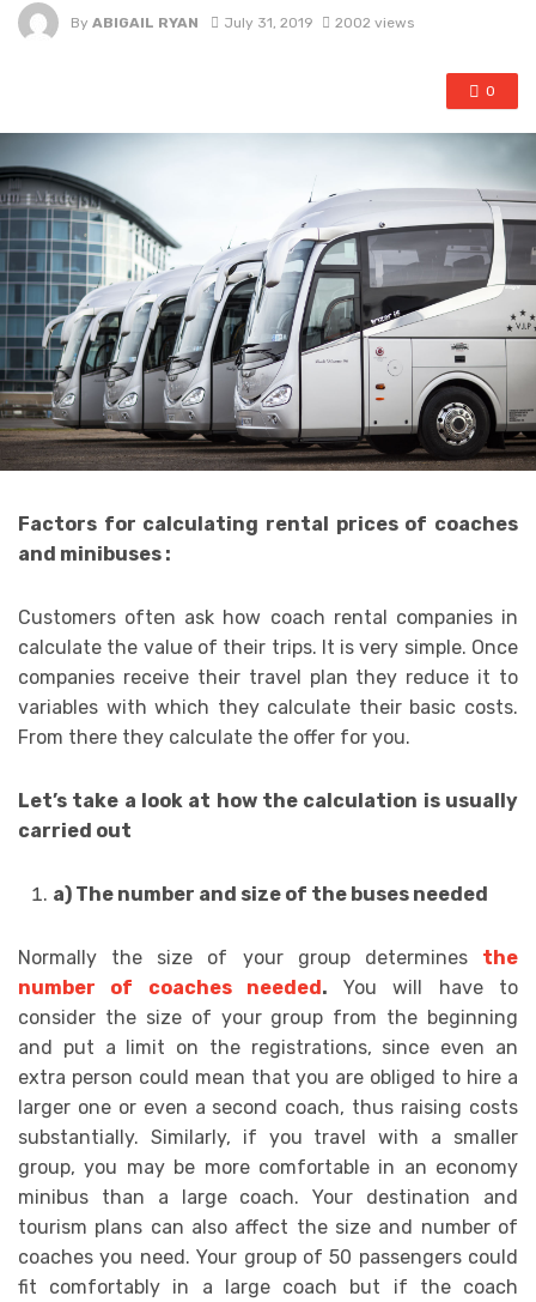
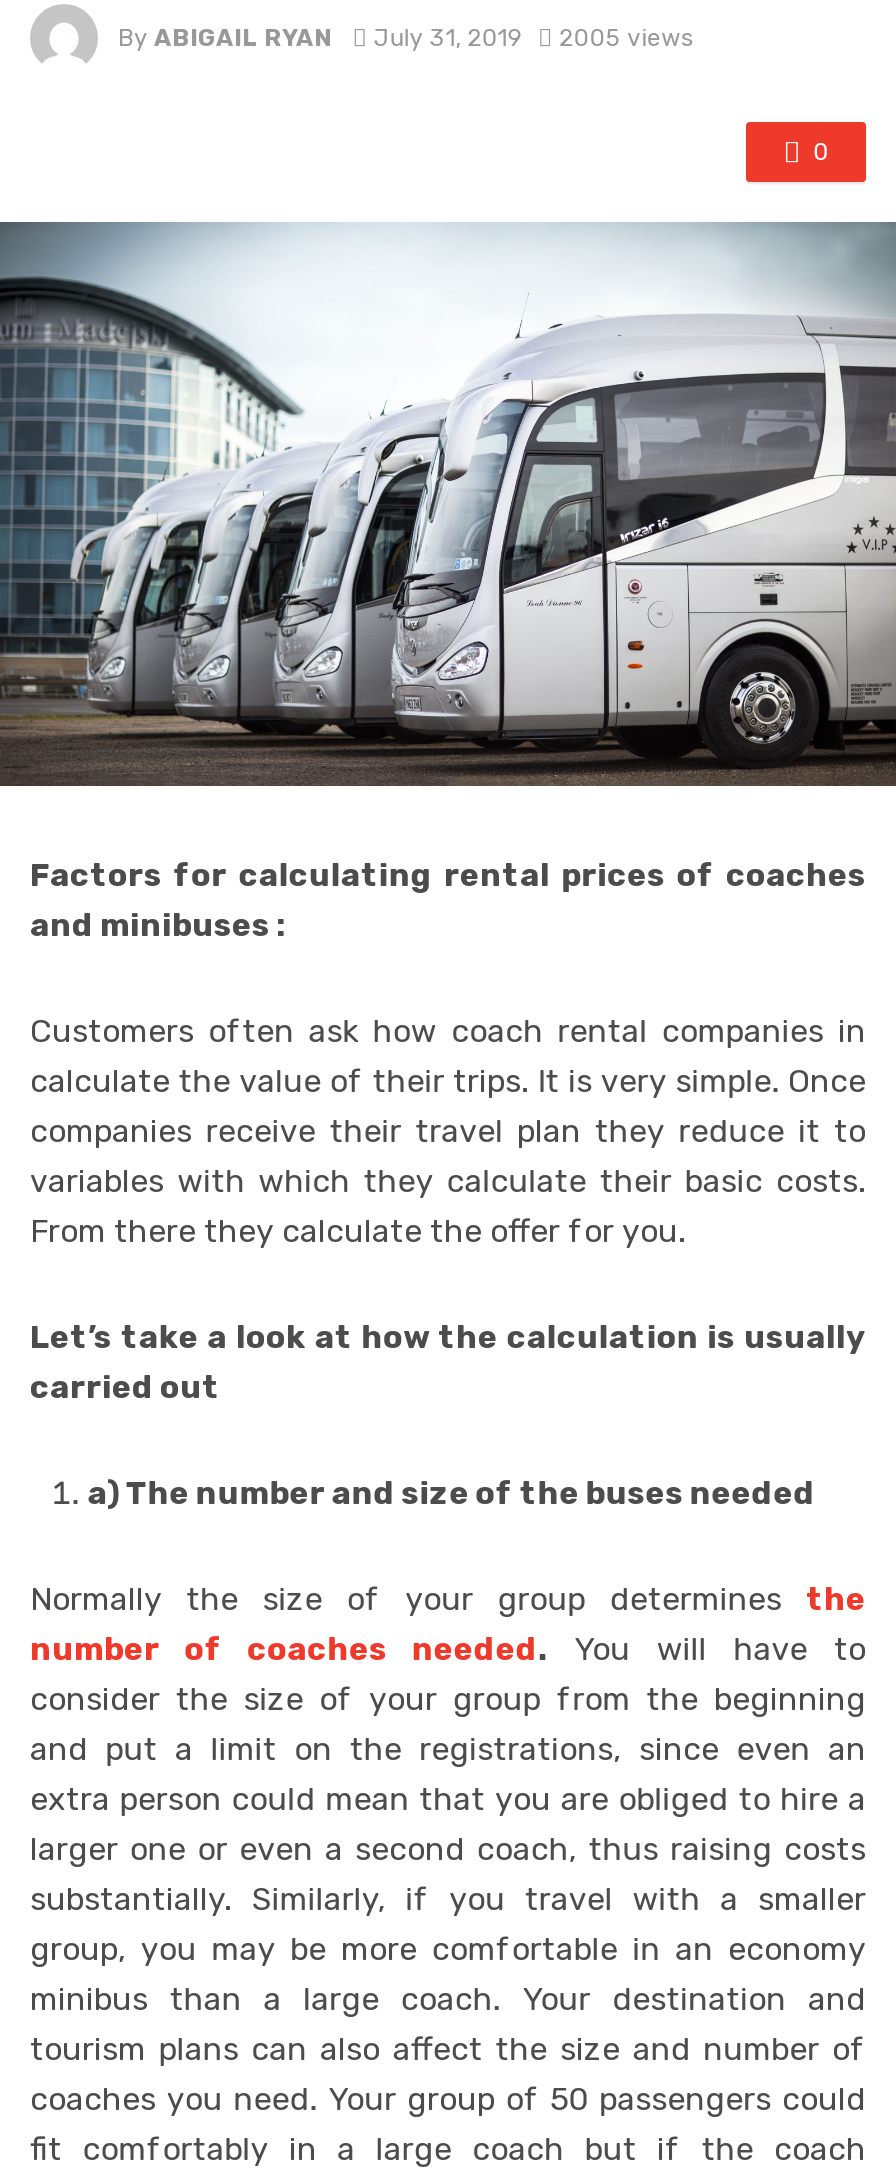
- By ABIGAIL RYAN July 31, 2019 2002 views
+ By ABIGAIL RYAN July 31, 2019 2005 views
